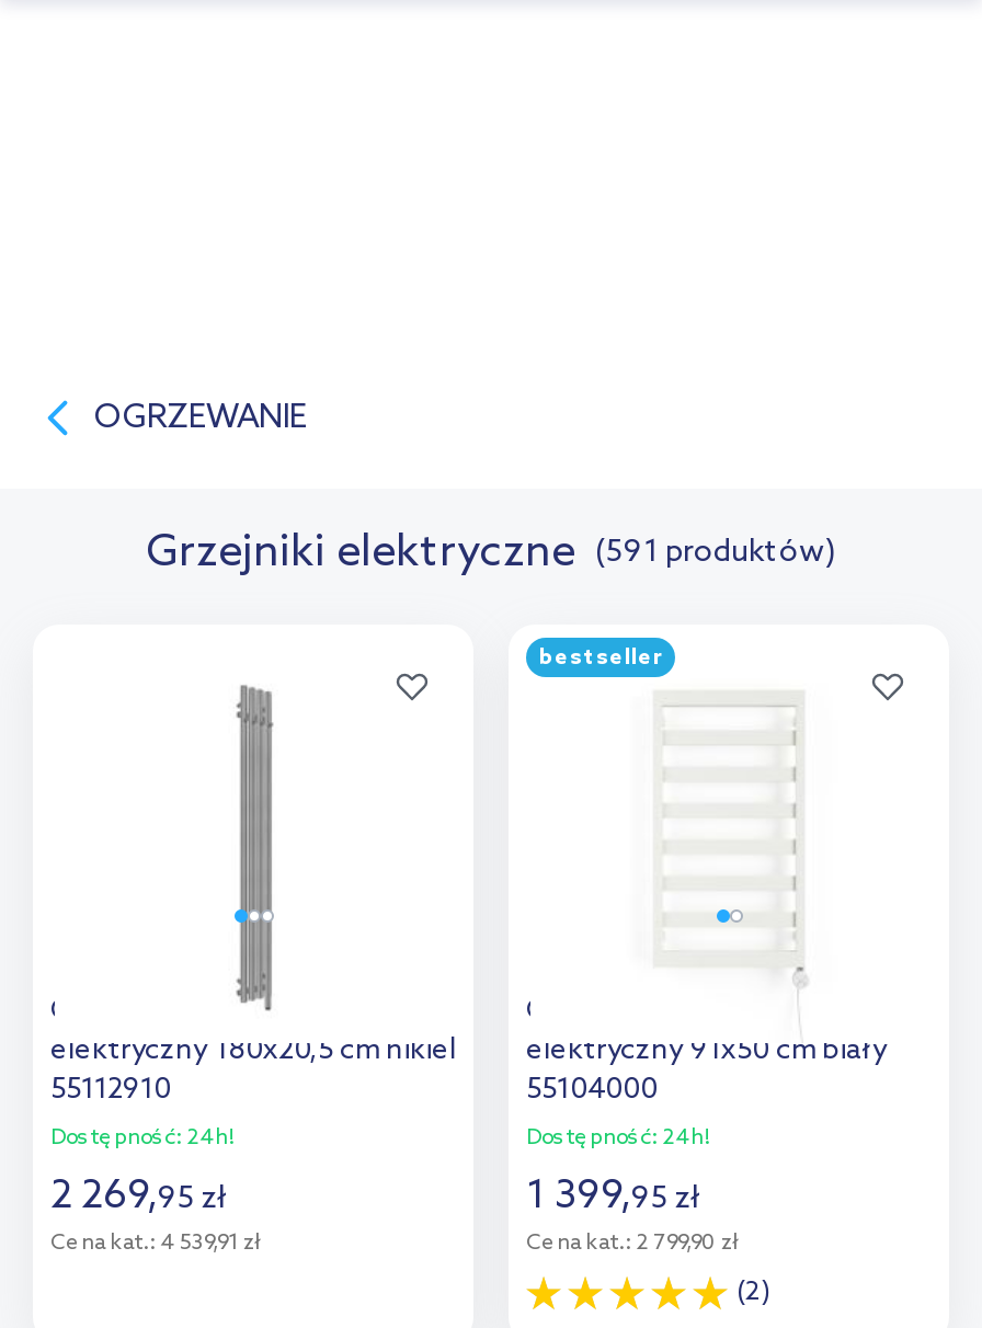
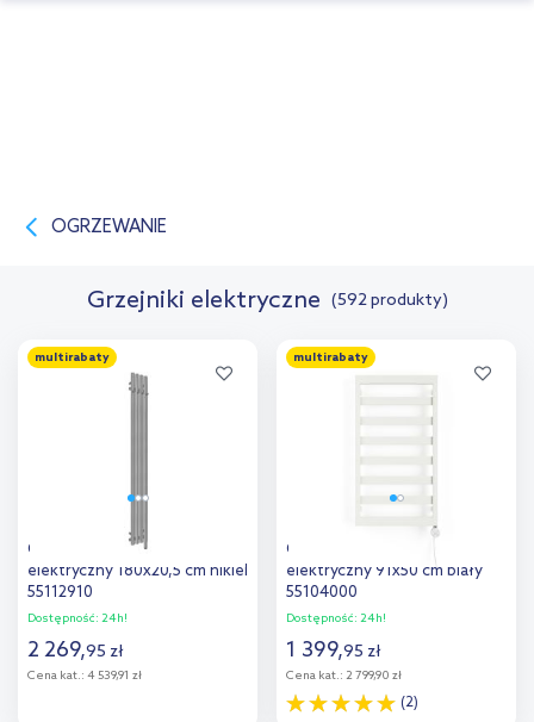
- Grzejniki elektryczne (591 produktów)
+ Grzejniki elektryczne (592 produkty)
+ multirabaty

- bestseller
+ multirabaty
